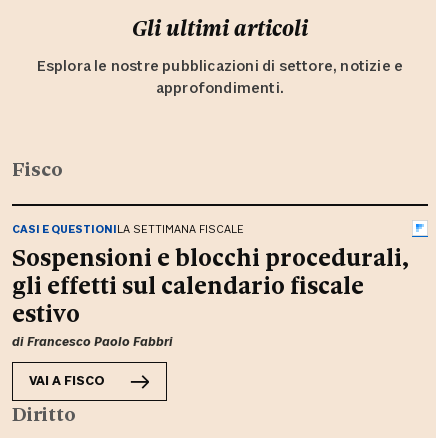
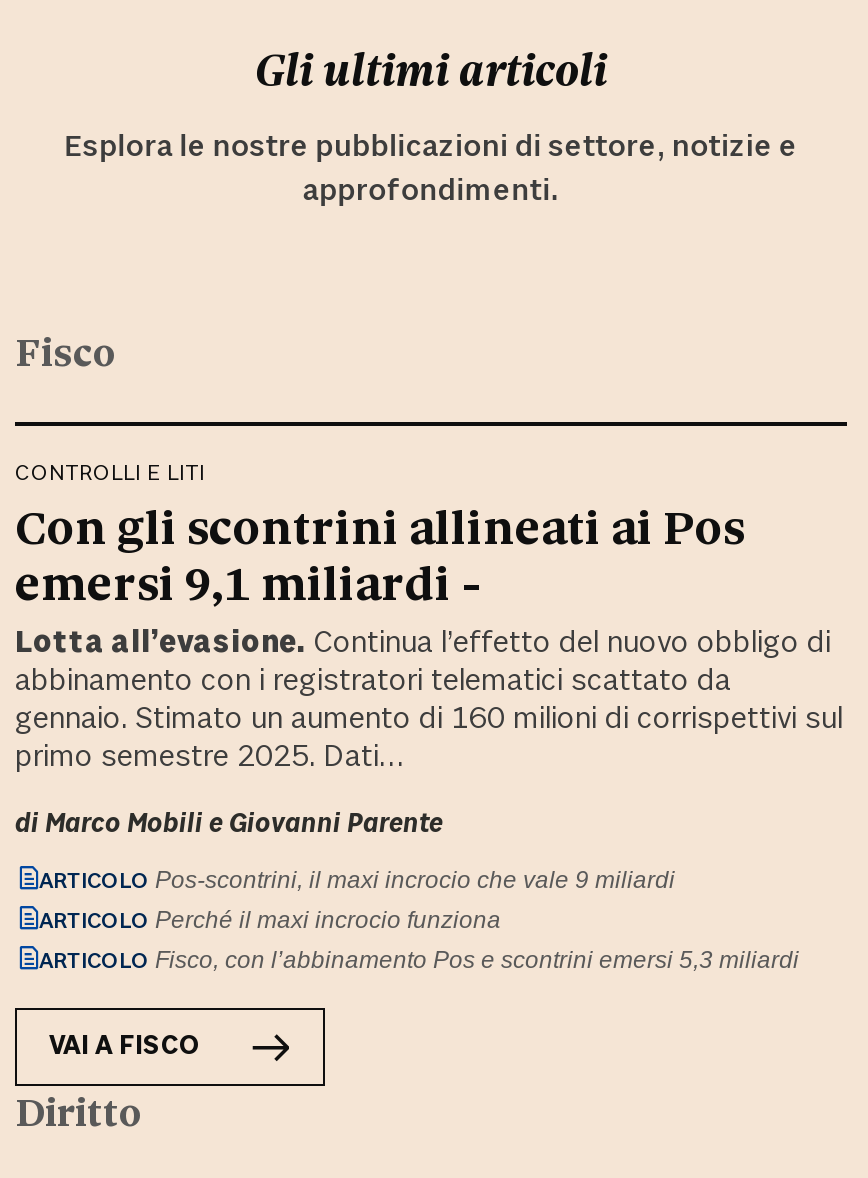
- CASI E QUESTIONILA SETTIMANA FISCALE
- Sospensioni e blocchi procedurali,
- gli effetti sul calendario fiscale
- estivo
- di Francesco Paolo Fabbri
+ CONTROLLI E LITI
+ Con gli scontrini allineati ai Pos
+ emersi 9,1 miliardi -
+ Lotta all’evasione. Continua l’effetto del nuovo obbligo di
+ abbinamento con i registratori telematici scattato da
+ gennaio. Stimato un aumento di 160 milioni di corrispettivi sul
+ primo semestre 2025. Dati…
+ di Marco Mobili e Giovanni Parente
+ ARTICOLO Pos-scontrini, il maxi incrocio che vale 9 miliardi
+ ARTICOLO Perché il maxi incrocio funziona
+ ARTICOLO Fisco, con l’abbinamento Pos e scontrini emersi 5,3 miliardi
